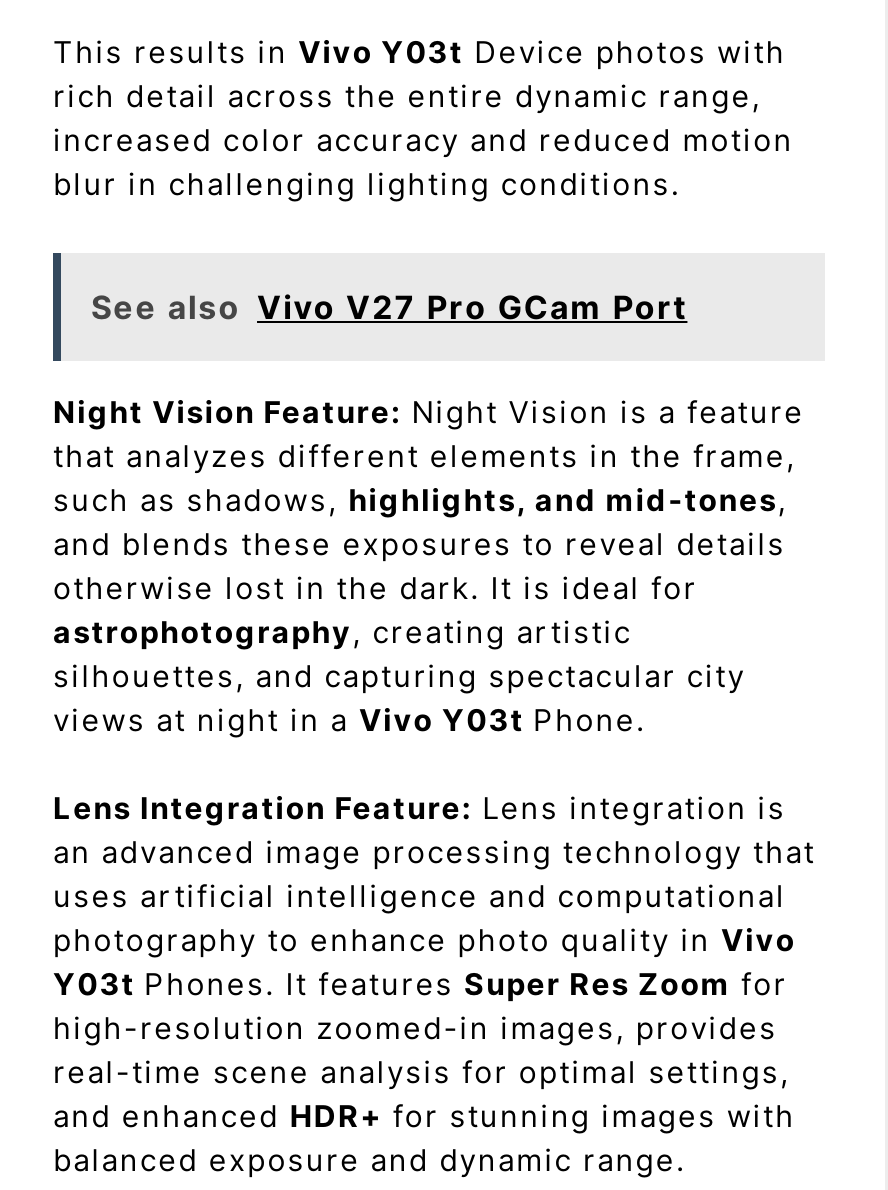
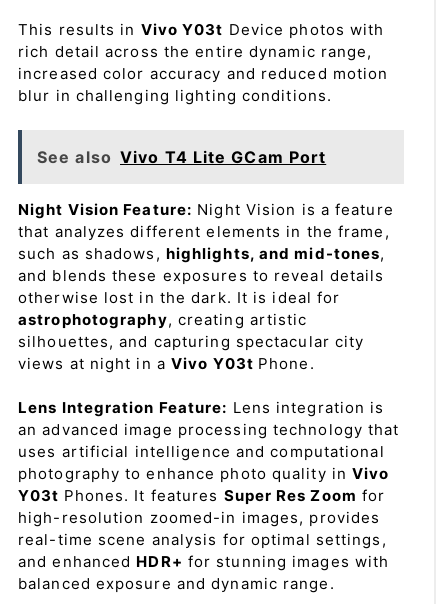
- See also Vivo V27 Pro GCam Port
+ See also Vivo T4 Lite GCam Port
